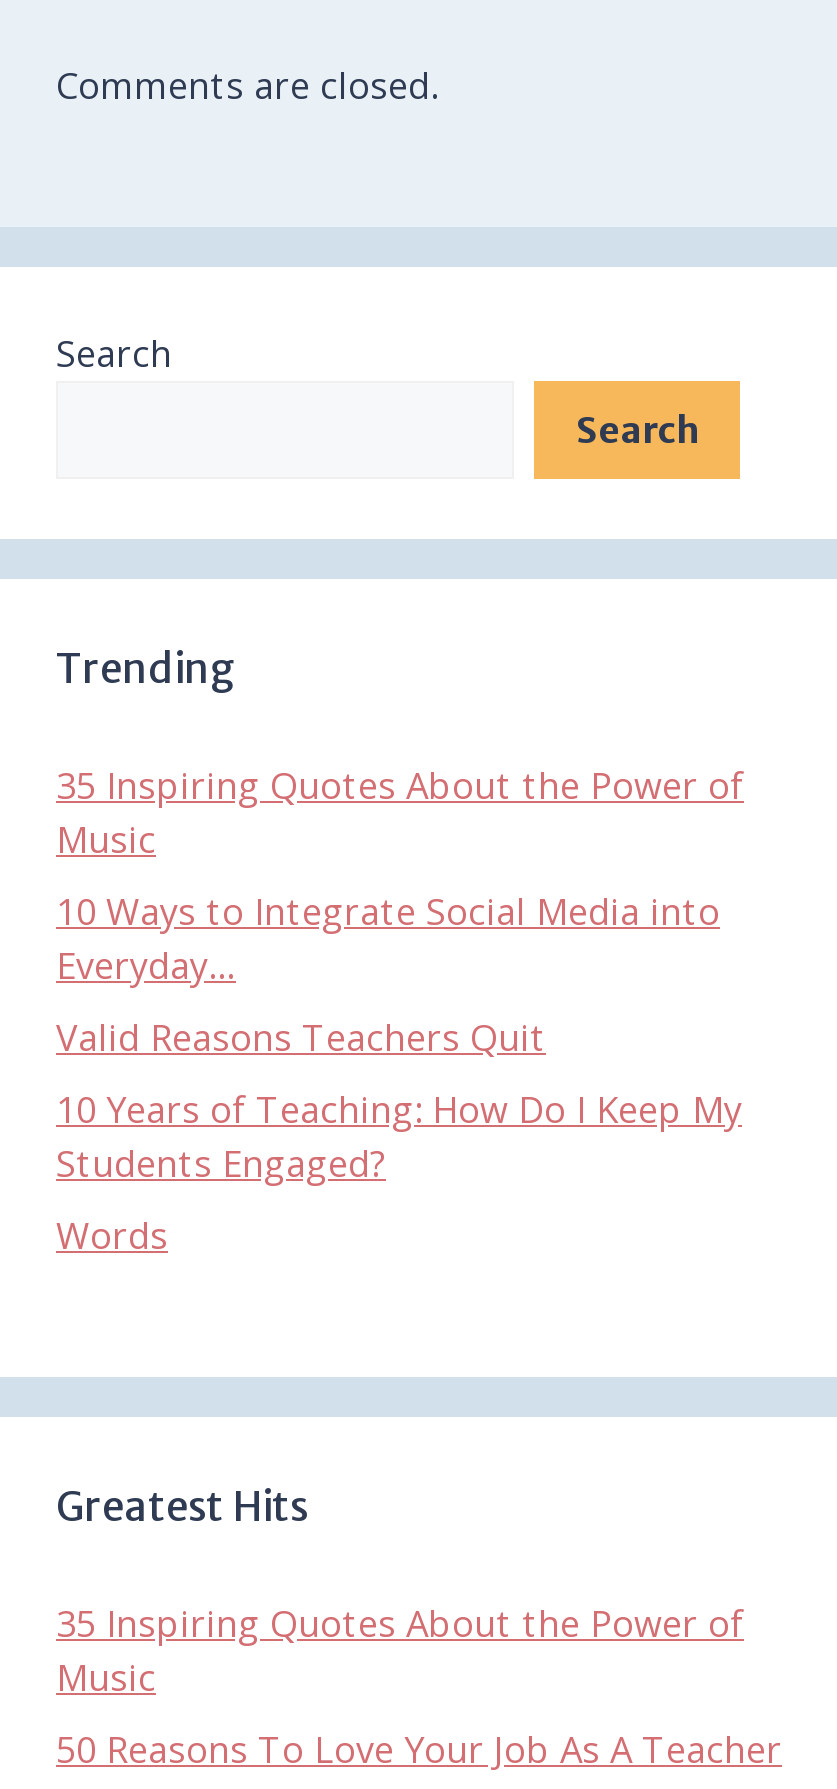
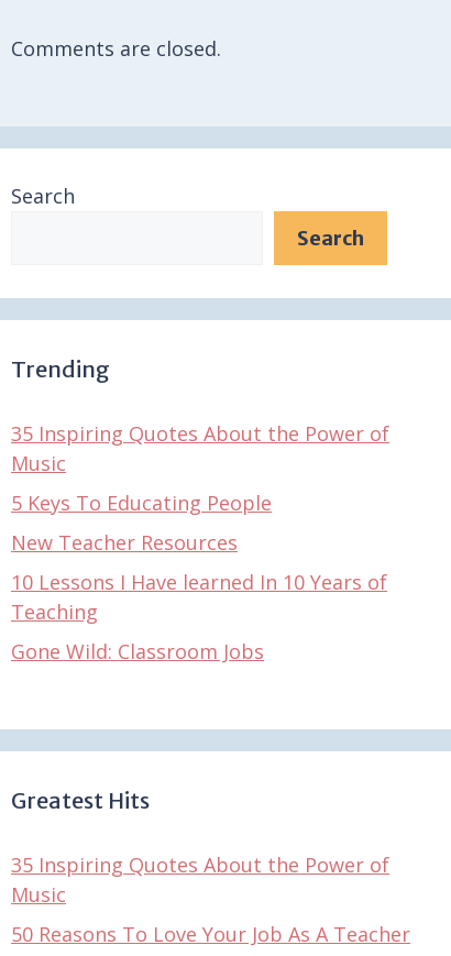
- 10 Ways to Integrate Social Media into
- Everyday…
+ 5 Keys To Educating People

- Valid Reasons Teachers Quit
+ New Teacher Resources

- 10 Years of Teaching: How Do I Keep My
- Students Engaged?
+ 10 Lessons I Have learned In 10 Years of
+ Teaching

- Words
+ Gone Wild: Classroom Jobs
